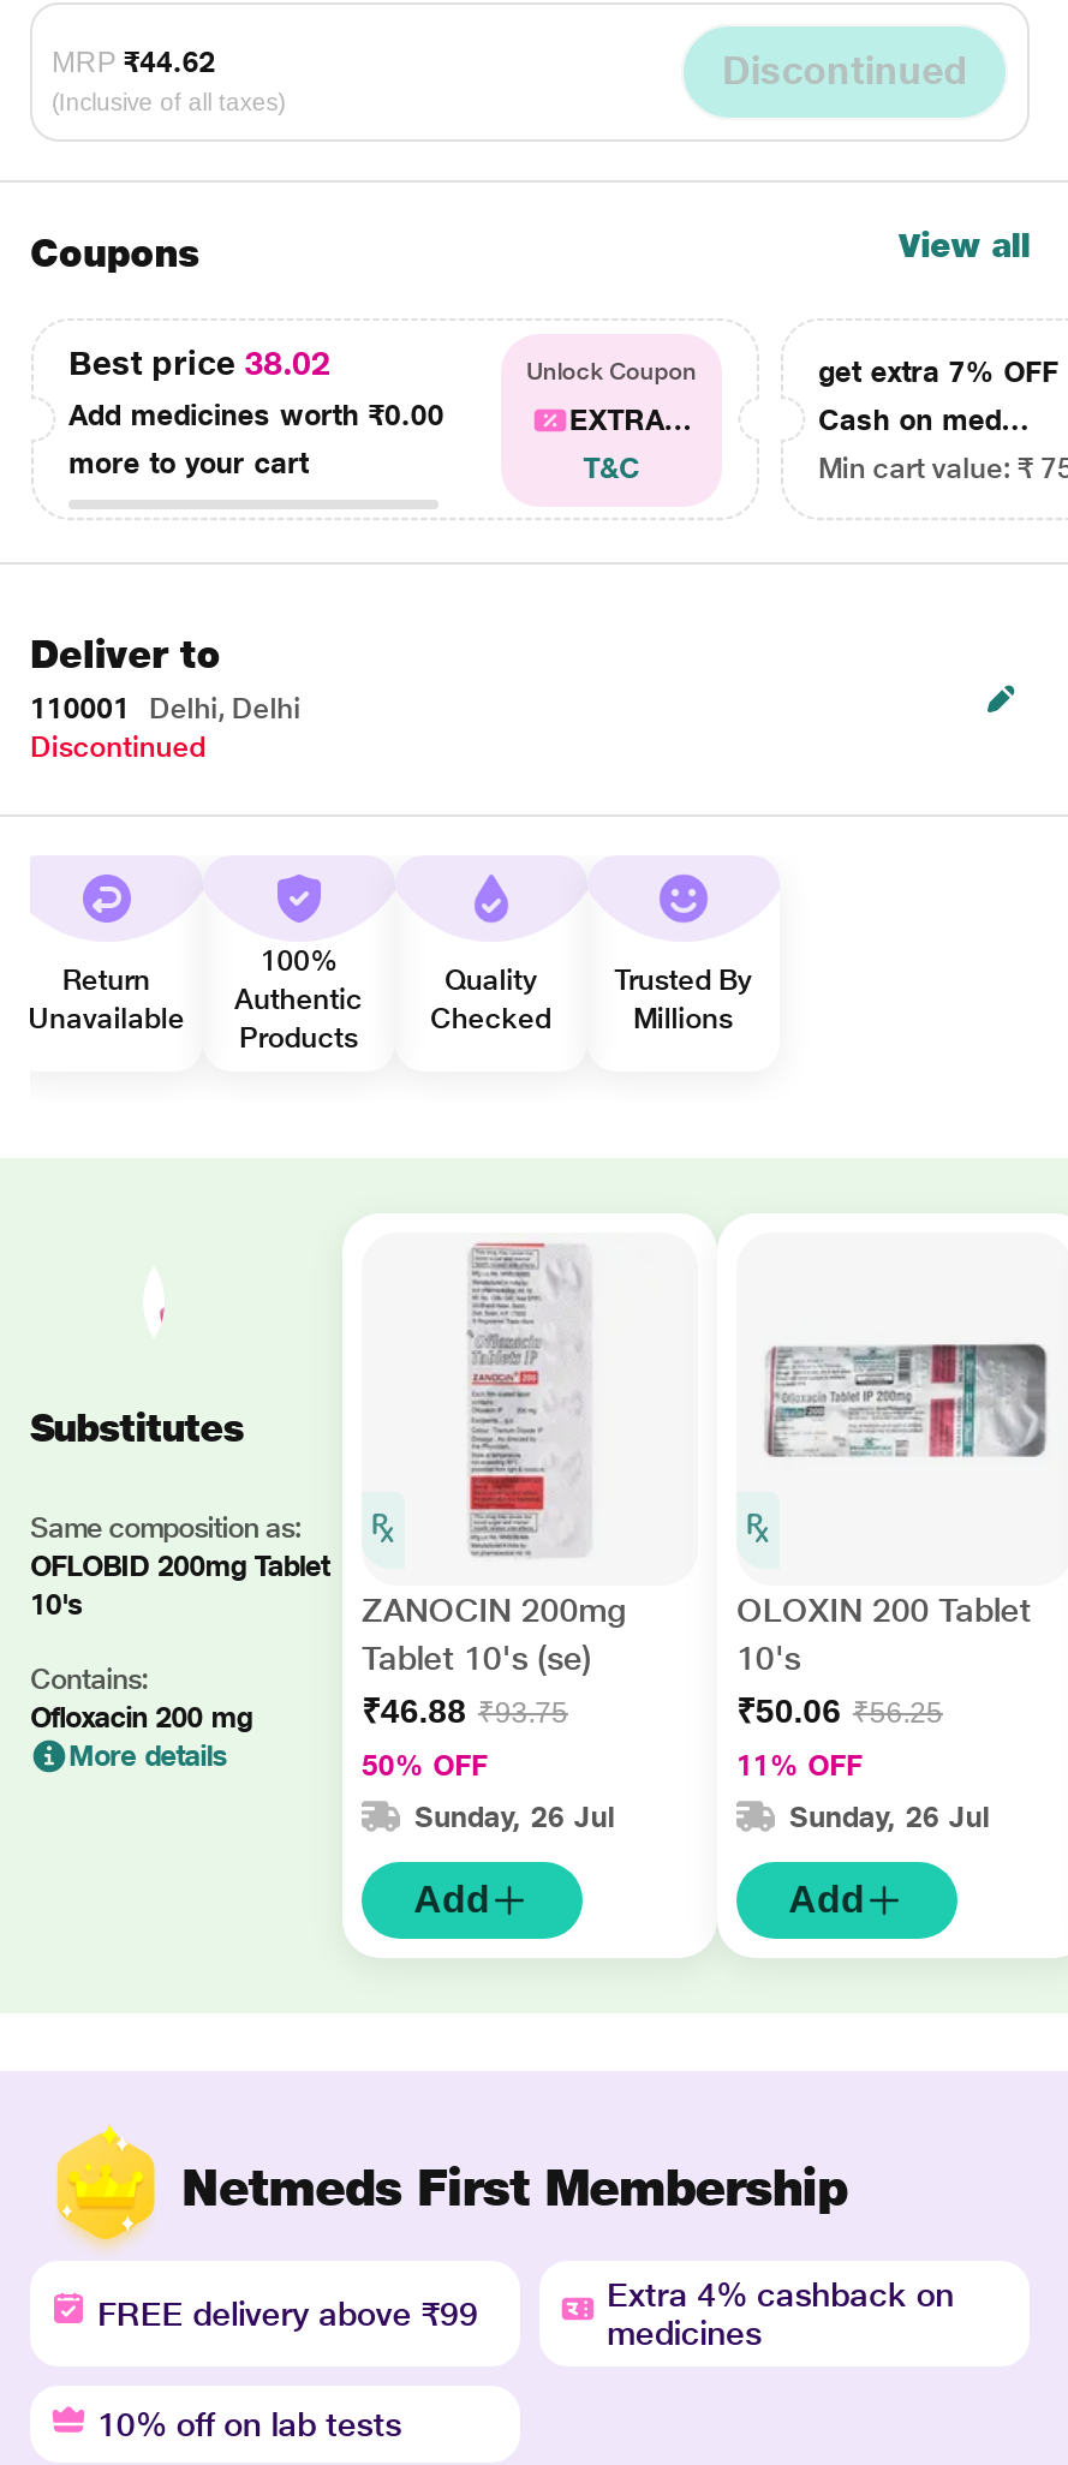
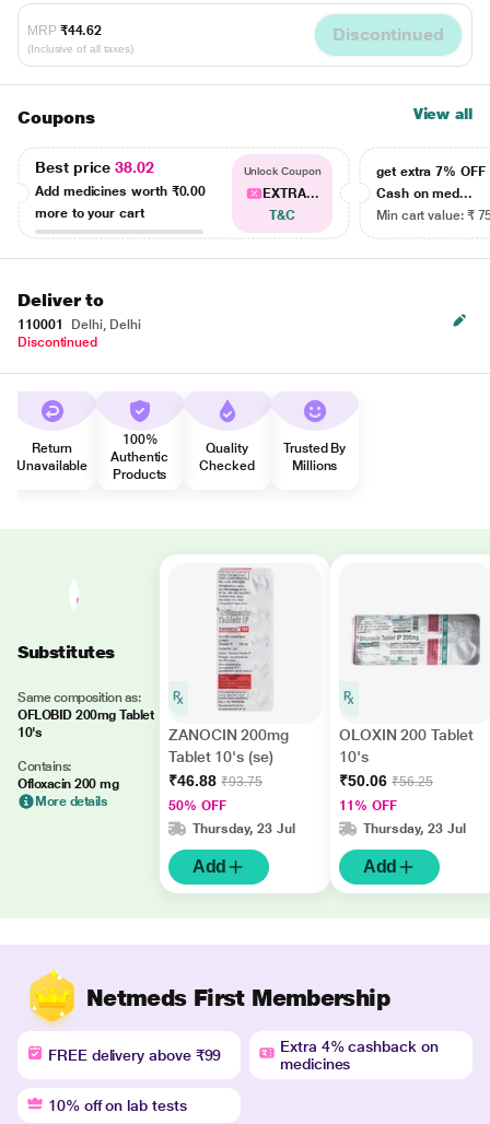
- Sunday, 26 Jul
+ Thursday, 23 Jul

- Sunday, 26 Jul
+ Thursday, 23 Jul
